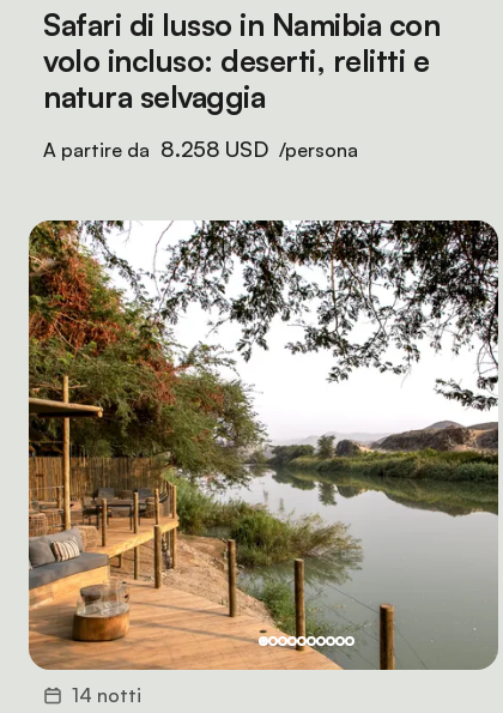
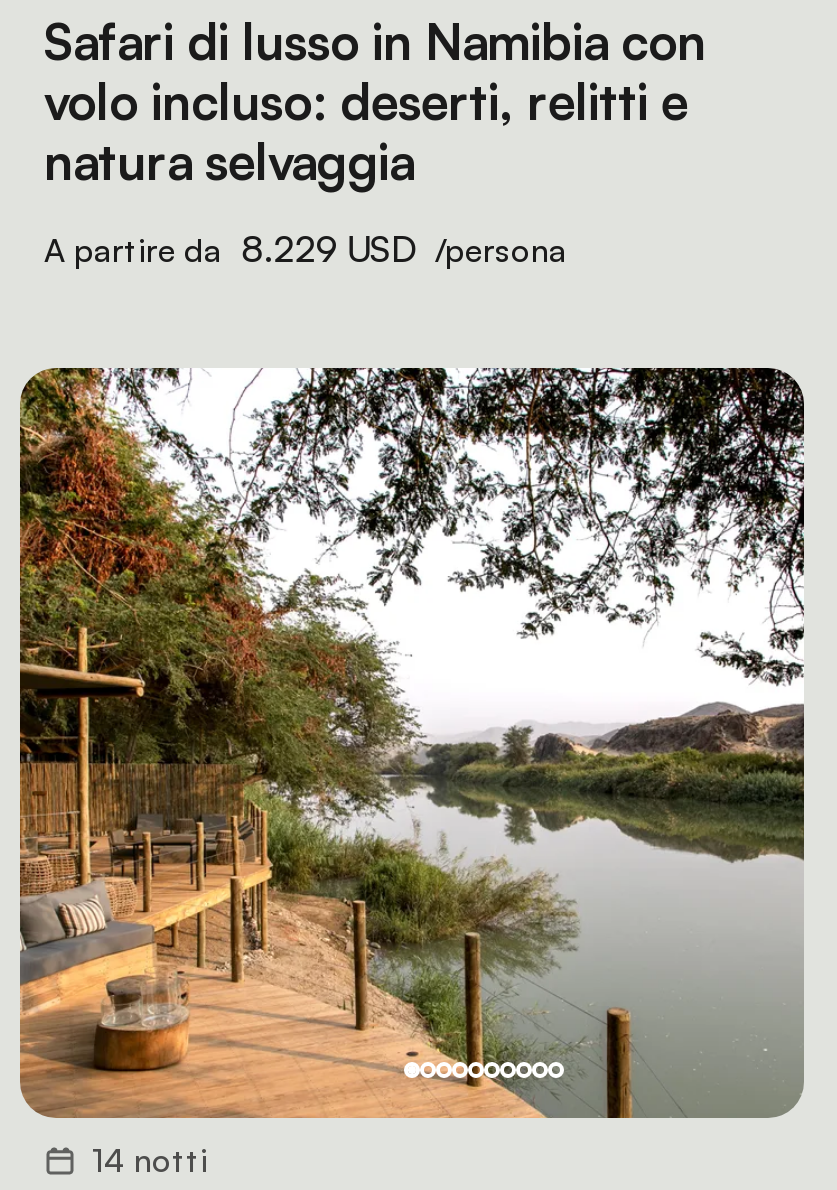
- A partire da 8.258 USD /persona
+ A partire da 8.229 USD /persona
